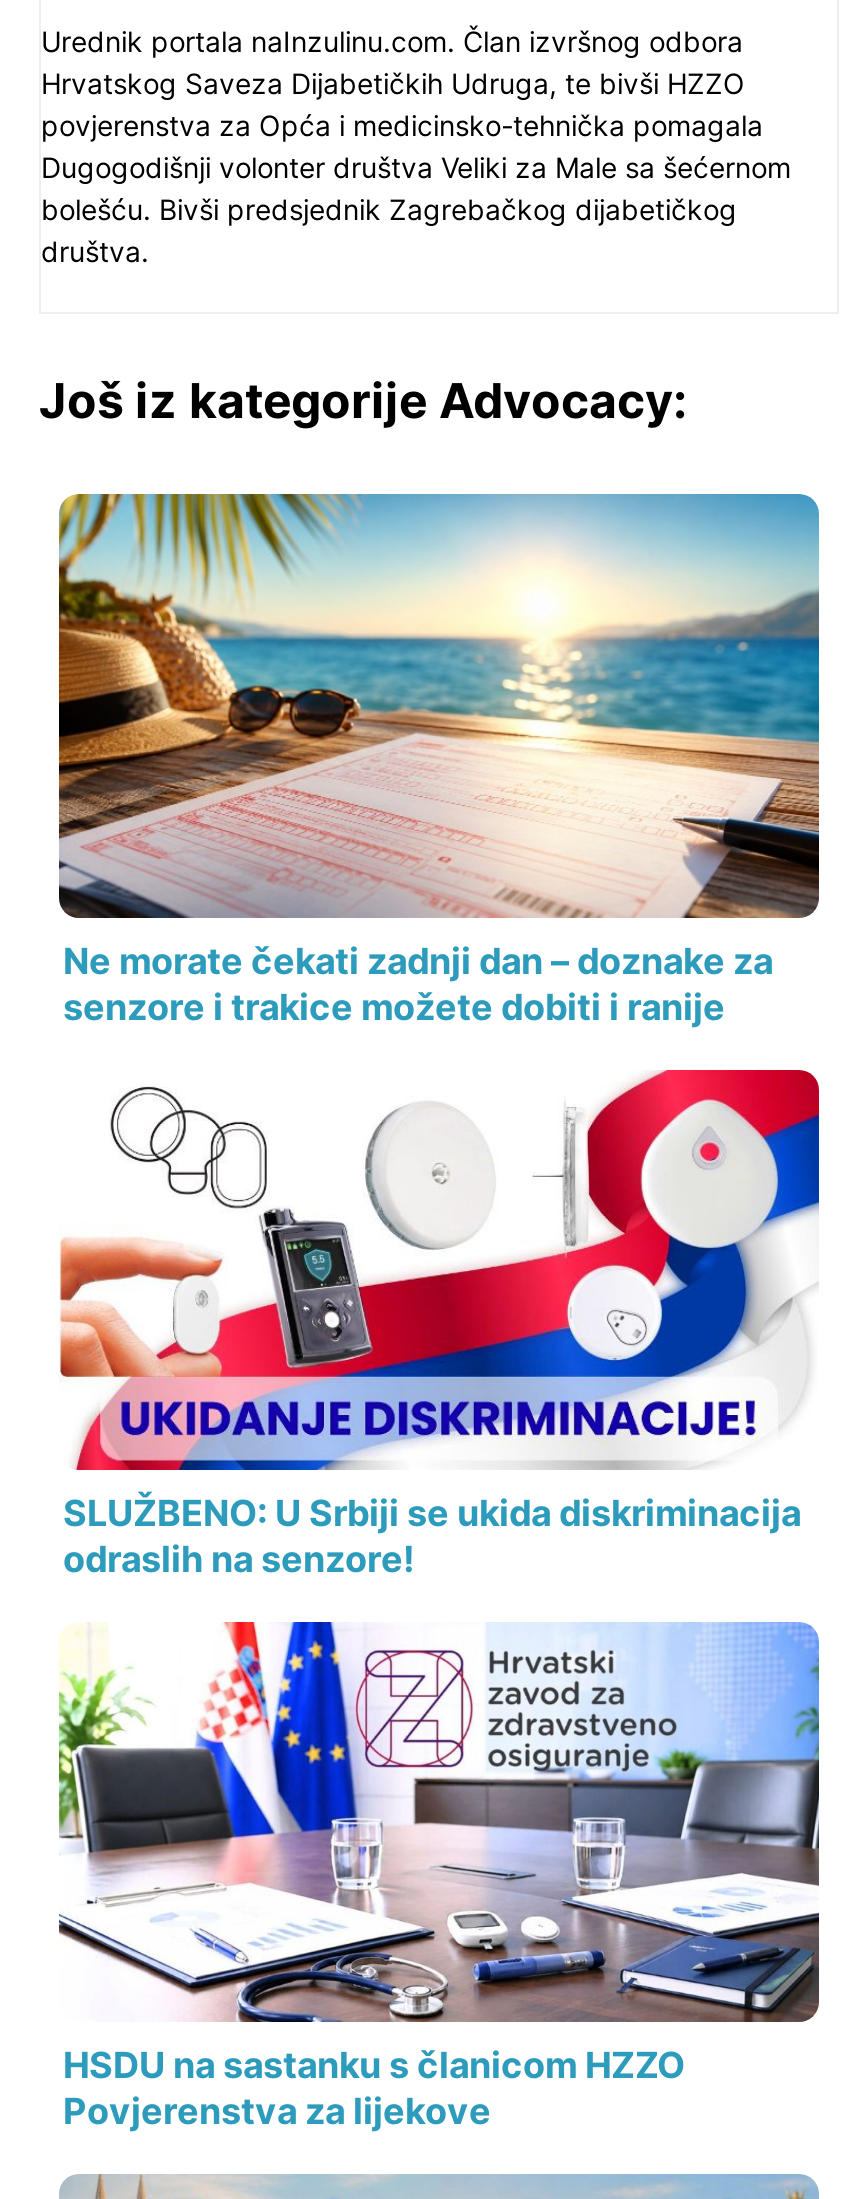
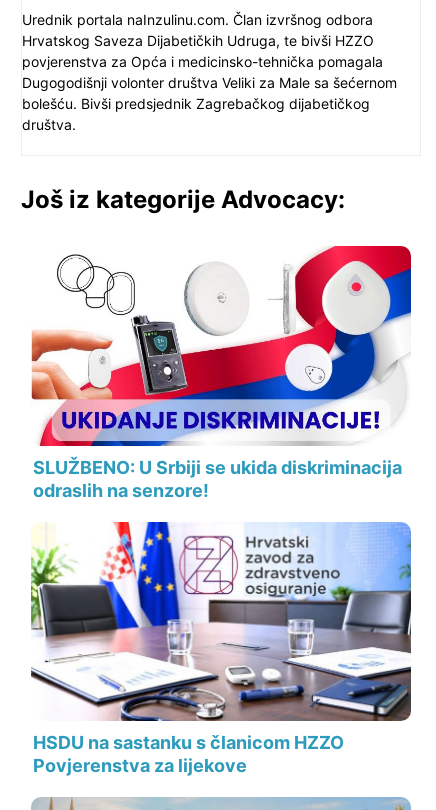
- [image]
- Ne morate čekati zadnji dan – doznake za
- senzore i trakice možete dobiti i ranije
